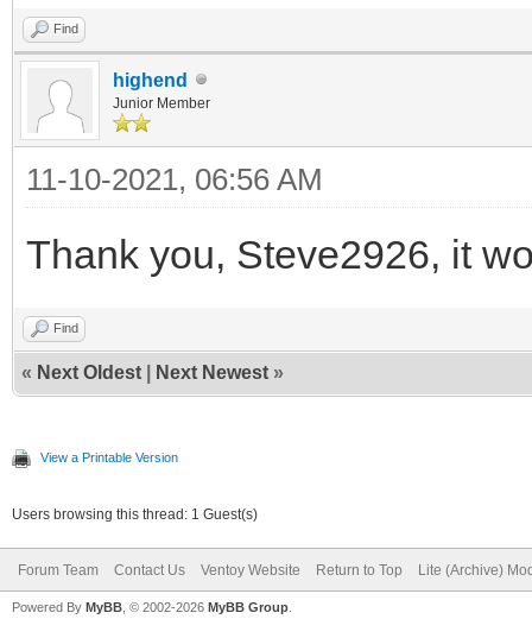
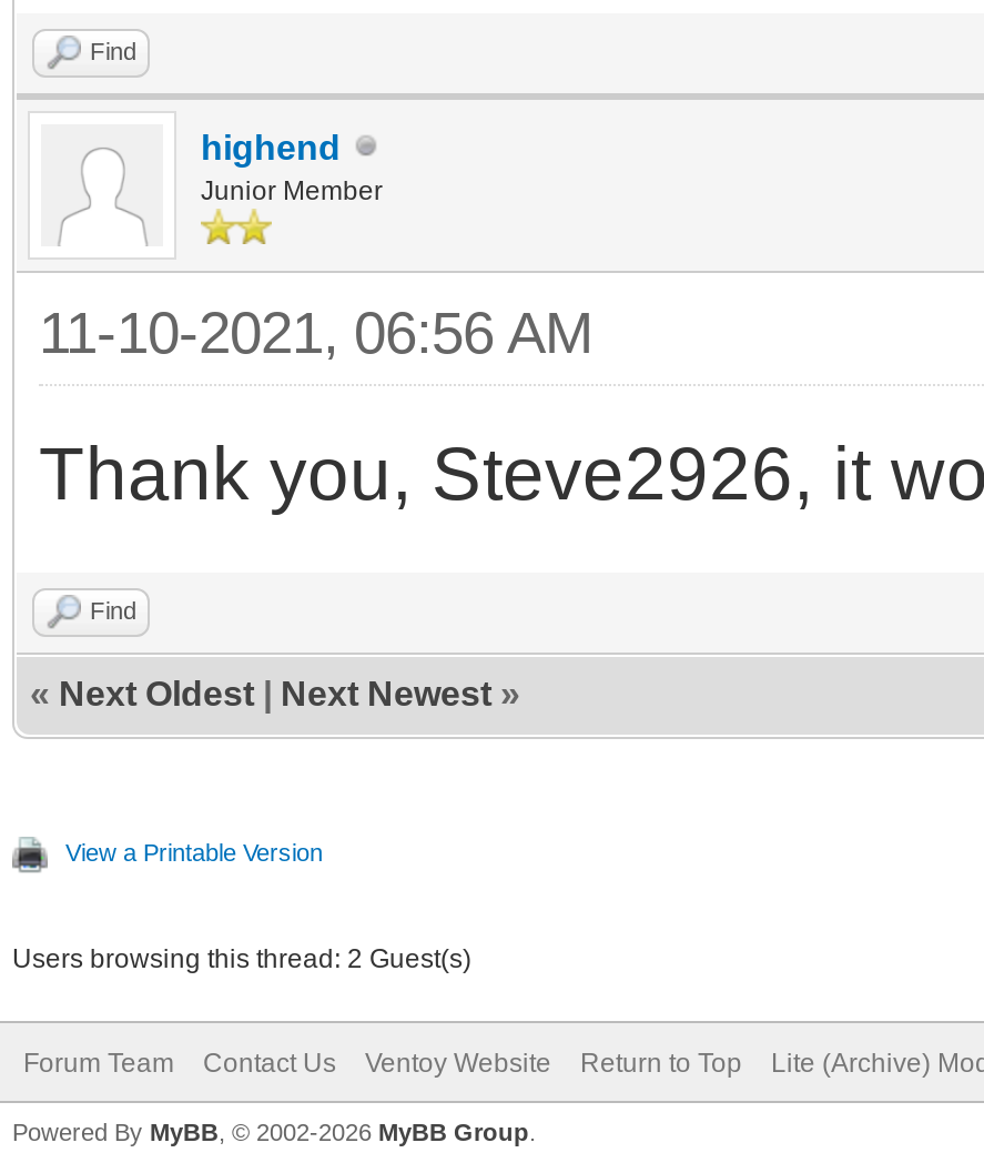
- Users browsing this thread: 1 Guest(s)
+ Users browsing this thread: 2 Guest(s)
